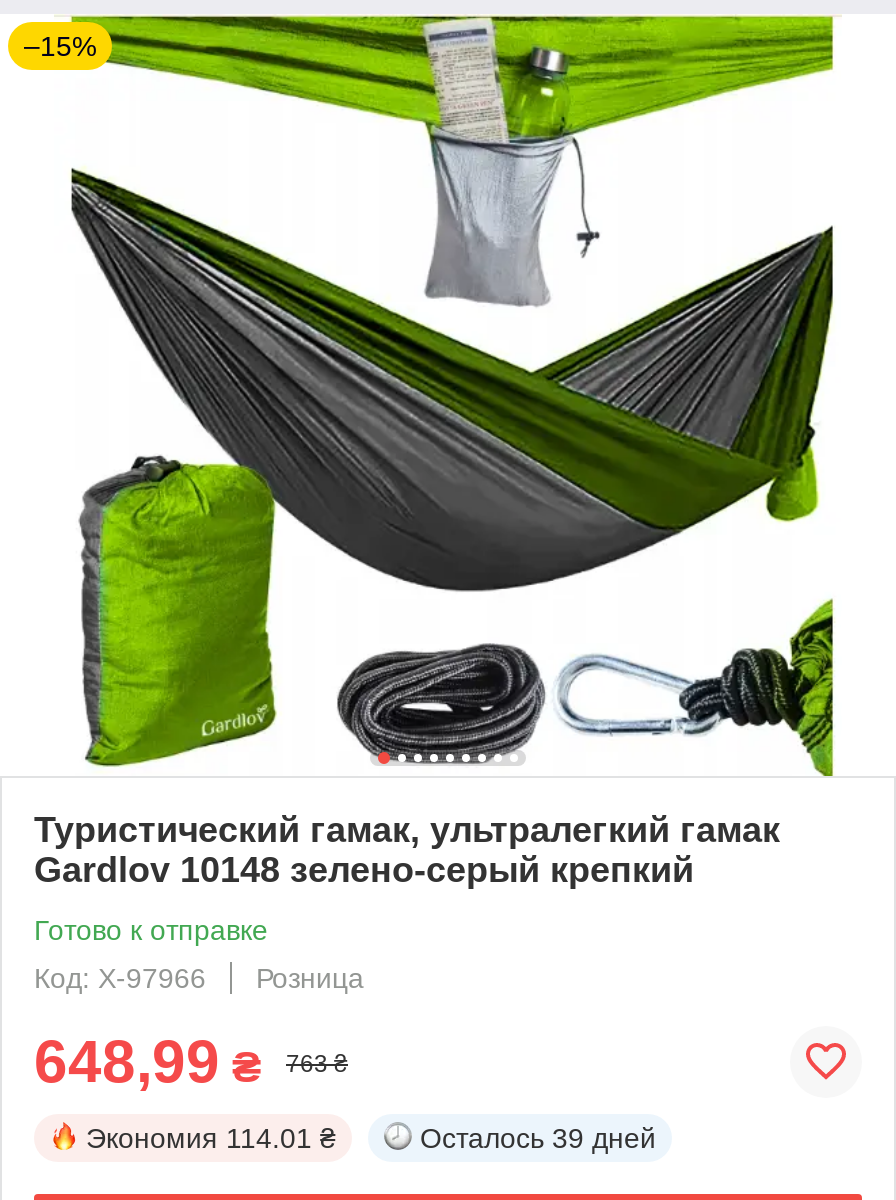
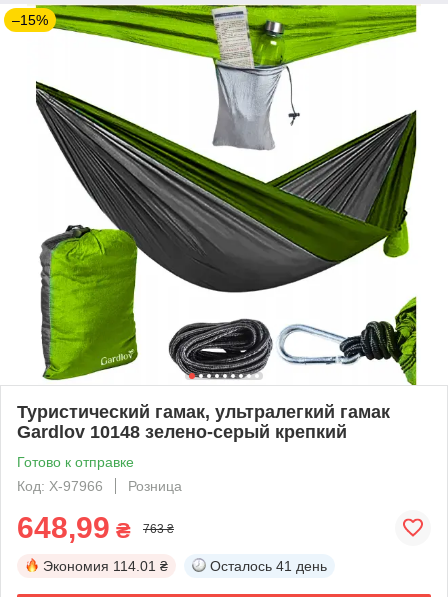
- Осталось 39 дней
+ Осталось 41 день
